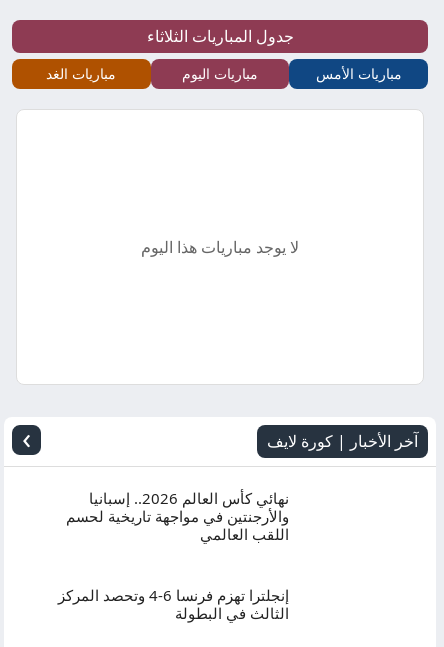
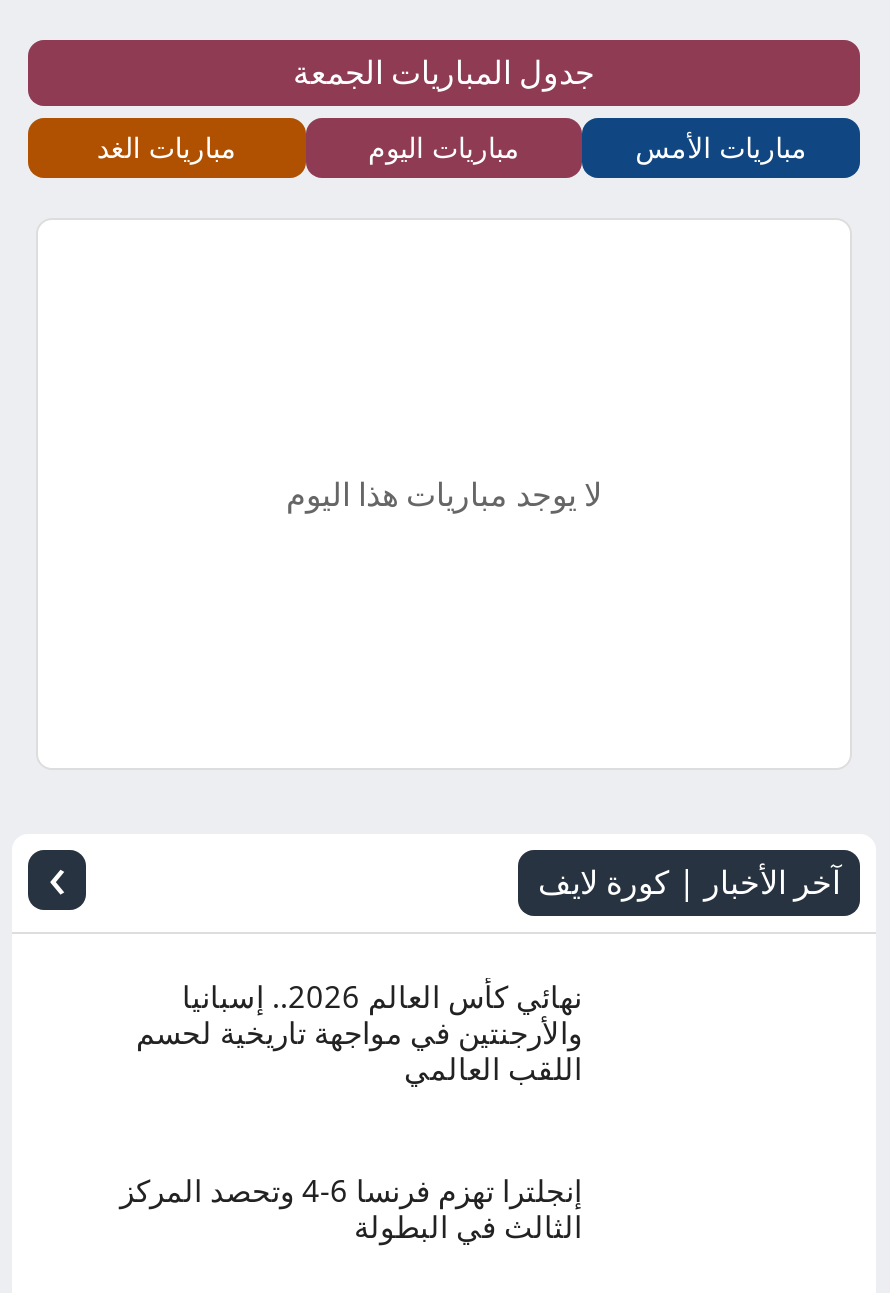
- جدول المباريات الثلاثاء
+ جدول المباريات الجمعة
